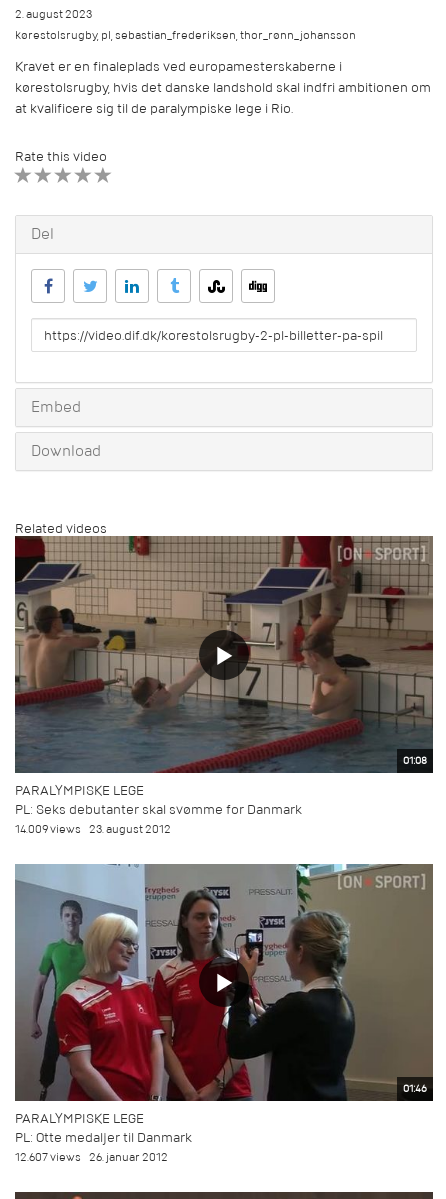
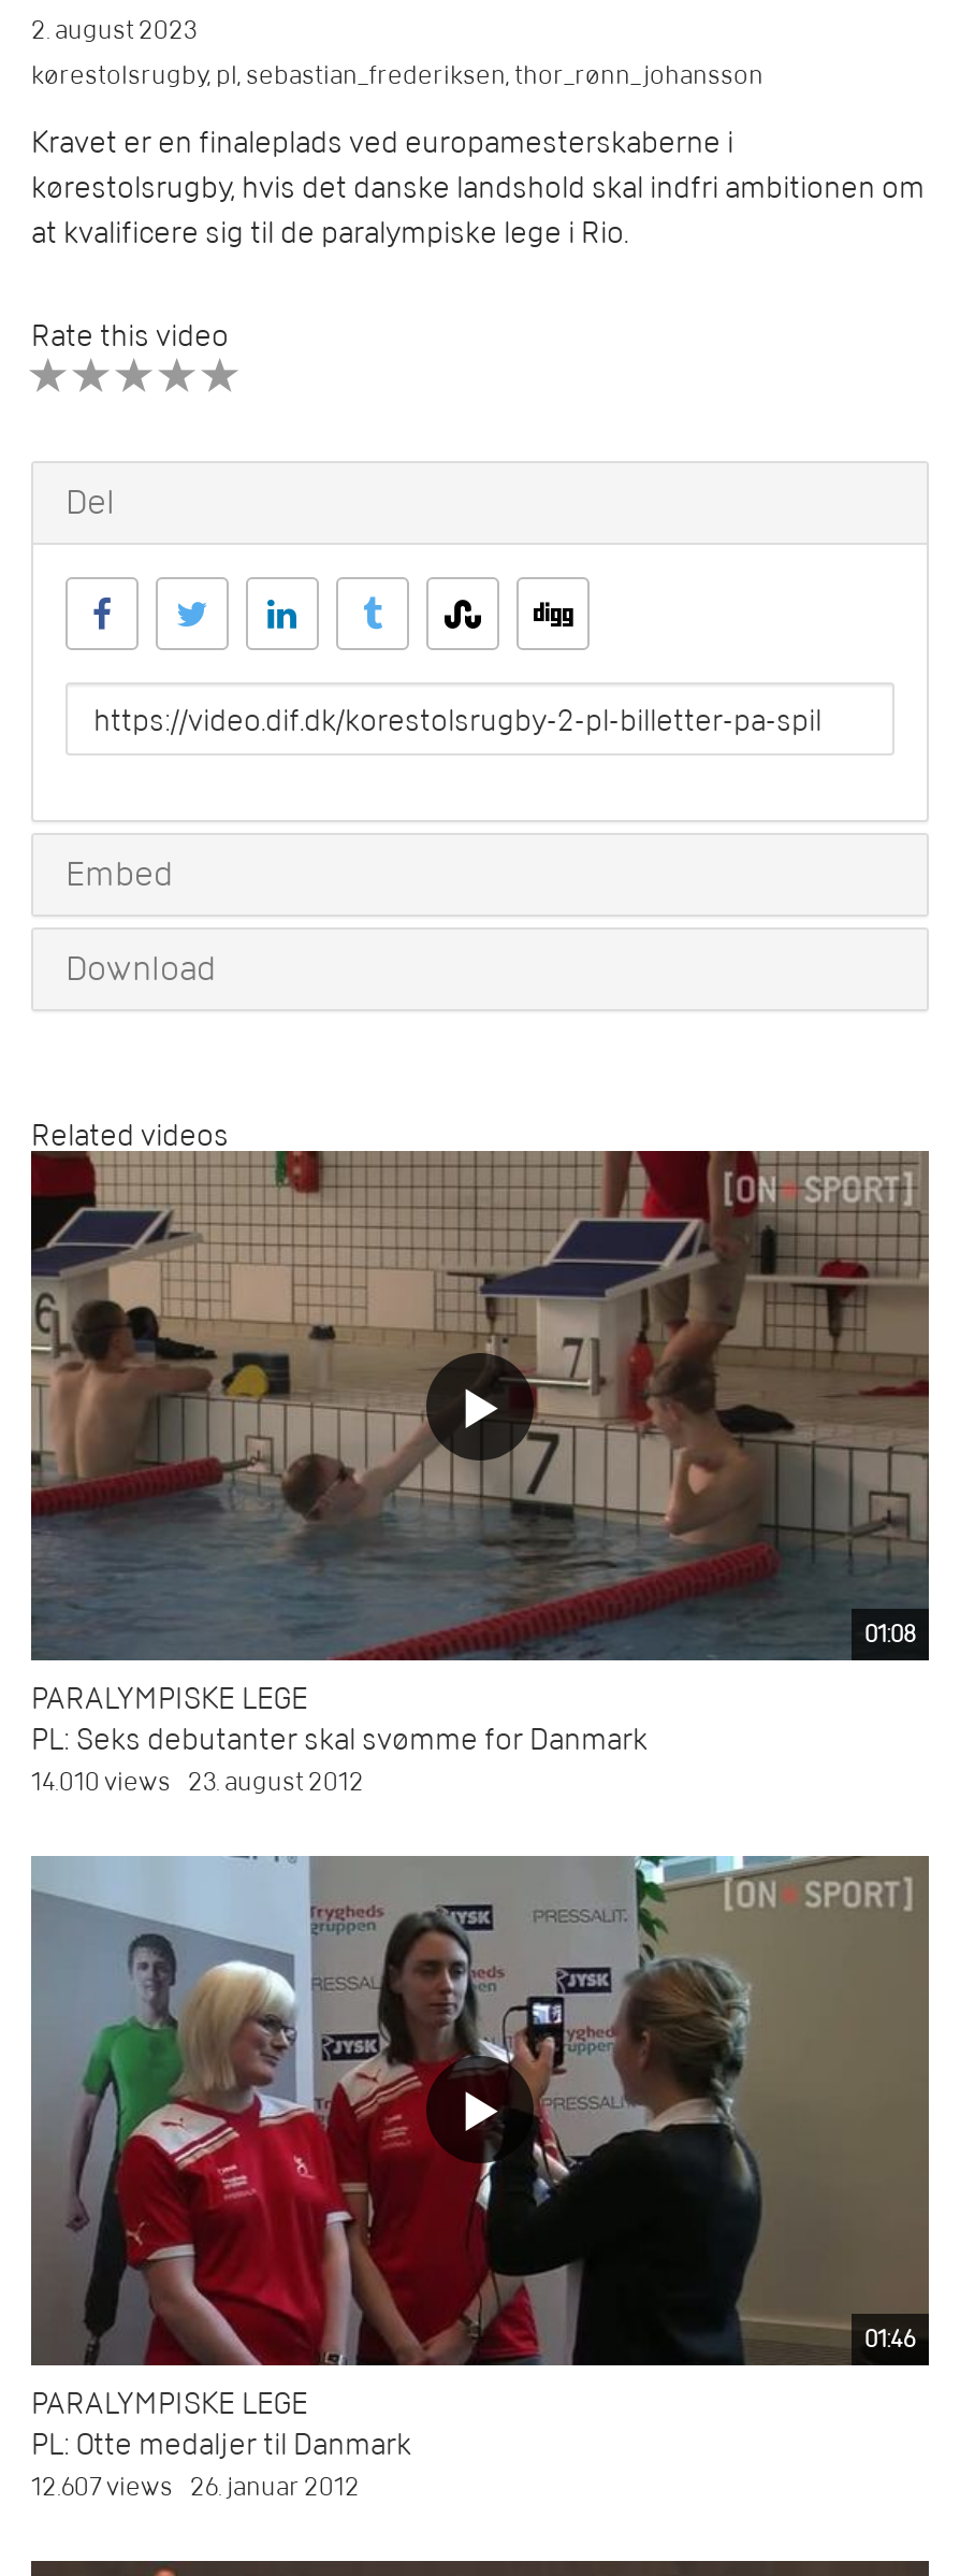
- 14.009 views 23. august 2012
+ 14.010 views 23. august 2012
